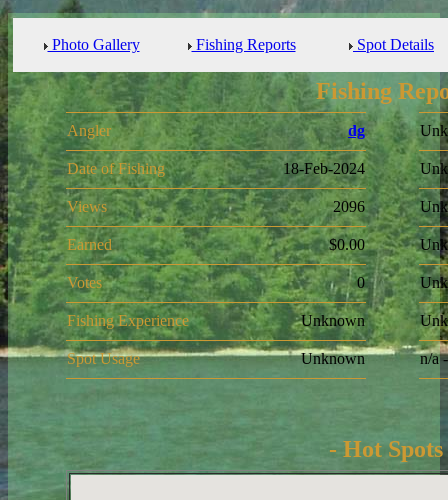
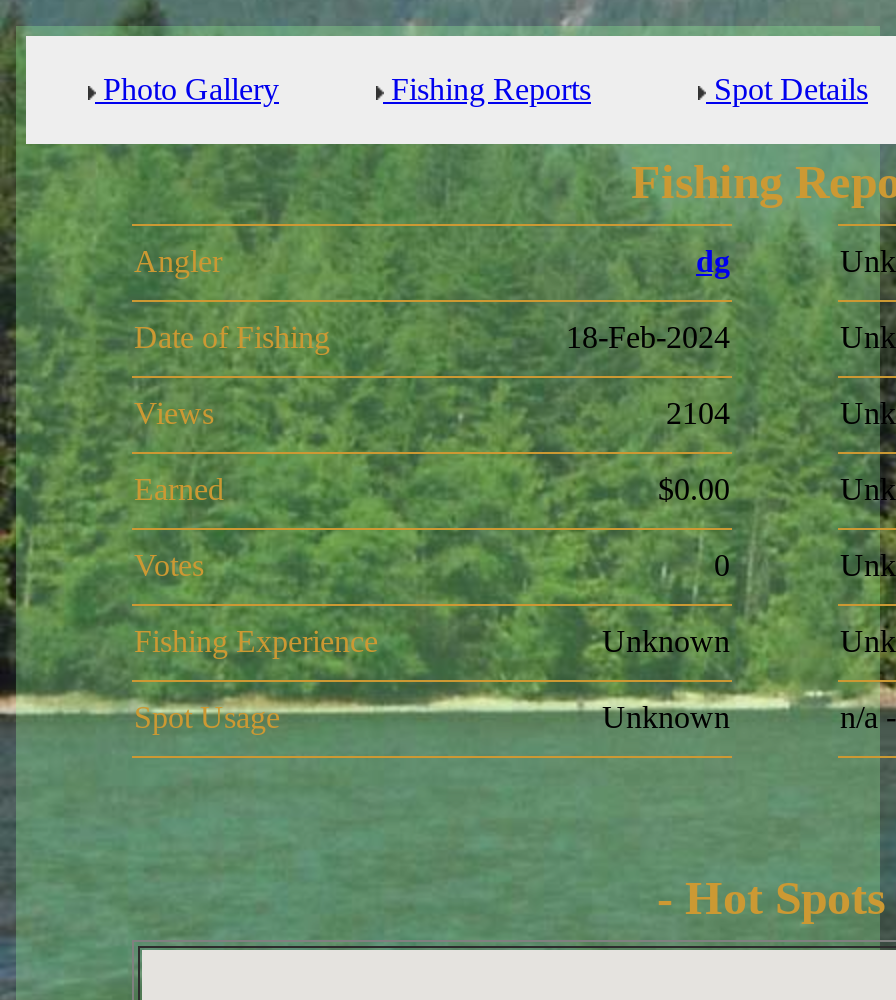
- 2096
+ 2104
